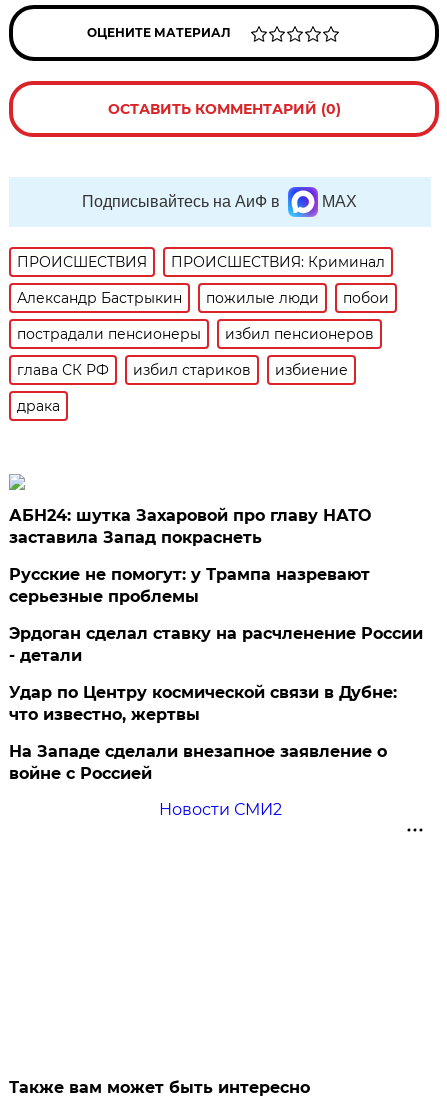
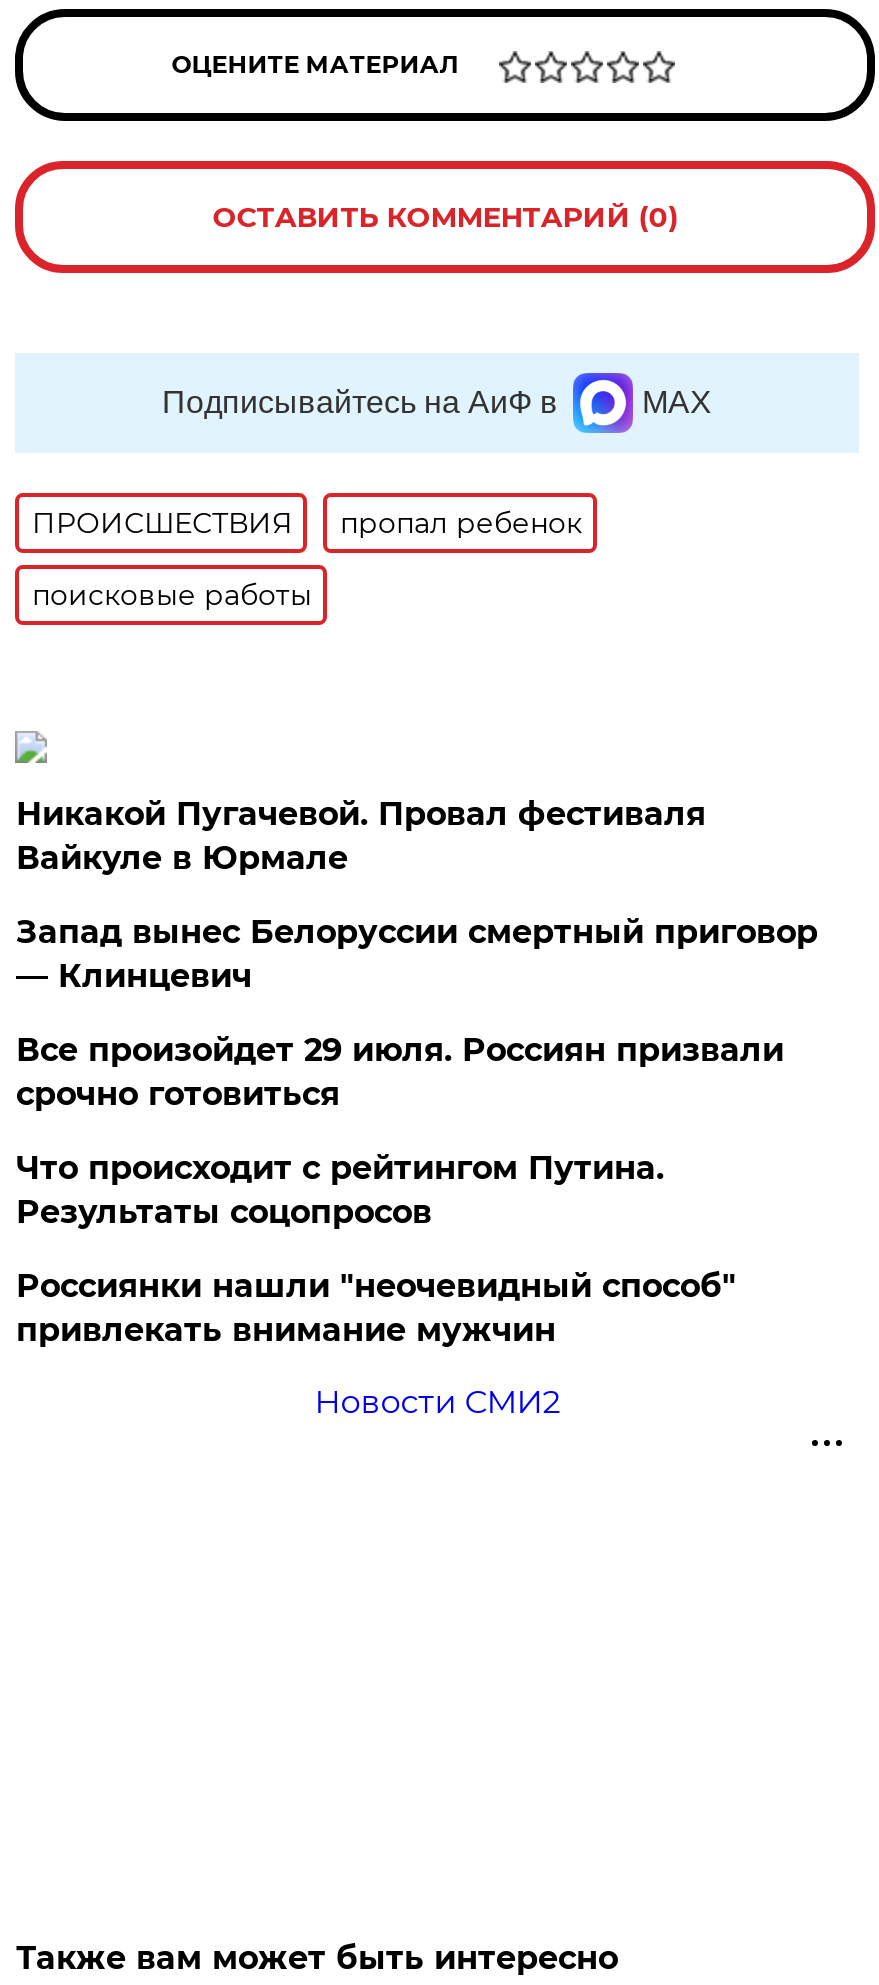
- ПРОИСШЕСТВИЯ: Криминал
- Александр Бастрыкин
- пожилые люди
- побои
- пострадали пенсионеры
- избил пенсионеров
- глава СК РФ
- избил стариков
- избиение
- драка
+ пропал ребенок
+ поисковые работы

- АБН24: шутка Захаровой про главу НАТО
- заставила Запад покраснеть
- Русские не помогут: у Трампа назревают
- серьезные проблемы
- Эрдоган сделал ставку на расчленение России
- - детали
- Удар по Центру космической связи в Дубне:
- что известно, жертвы
- На Западе сделали внезапное заявление о
- войне с Россией
+ Никакой Пугачевой. Провал фестиваля
+ Вайкуле в Юрмале
+ Запад вынес Белоруссии смертный приговор
+ — Клинцевич
+ Все произойдет 29 июля. Россиян призвали
+ срочно готовиться
+ Что происходит с рейтингом Путина.
+ Результаты соцопросов
+ Россиянки нашли "неочевидный способ"
+ привлекать внимание мужчин
